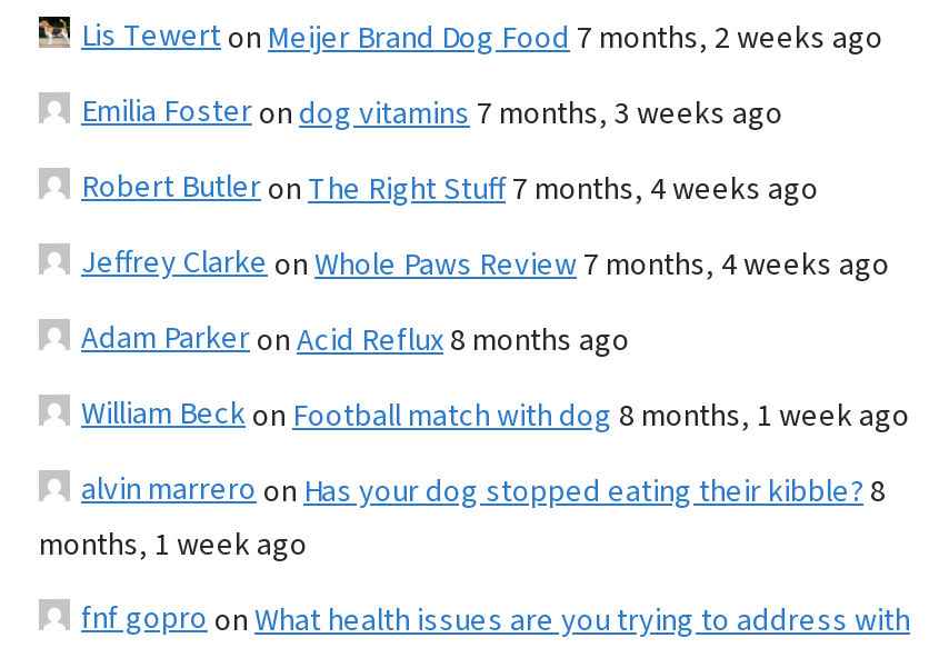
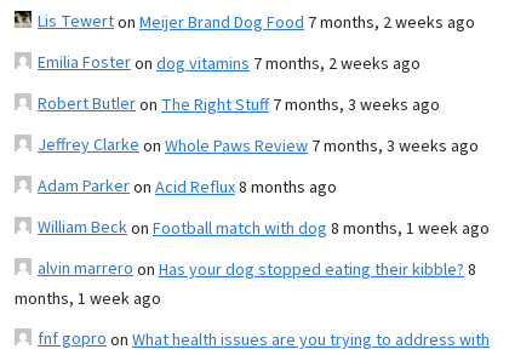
- Emilia Fosteron dog vitamins 7 months, 3 weeks ago
+ Emilia Fosteron dog vitamins 7 months, 2 weeks ago

- Robert Butleron The Right Stuff 7 months, 4 weeks ago
+ Robert Butleron The Right Stuff 7 months, 3 weeks ago

- Jeffrey Clarkeon Whole Paws Review 7 months, 4 weeks ago
+ Jeffrey Clarkeon Whole Paws Review 7 months, 3 weeks ago
